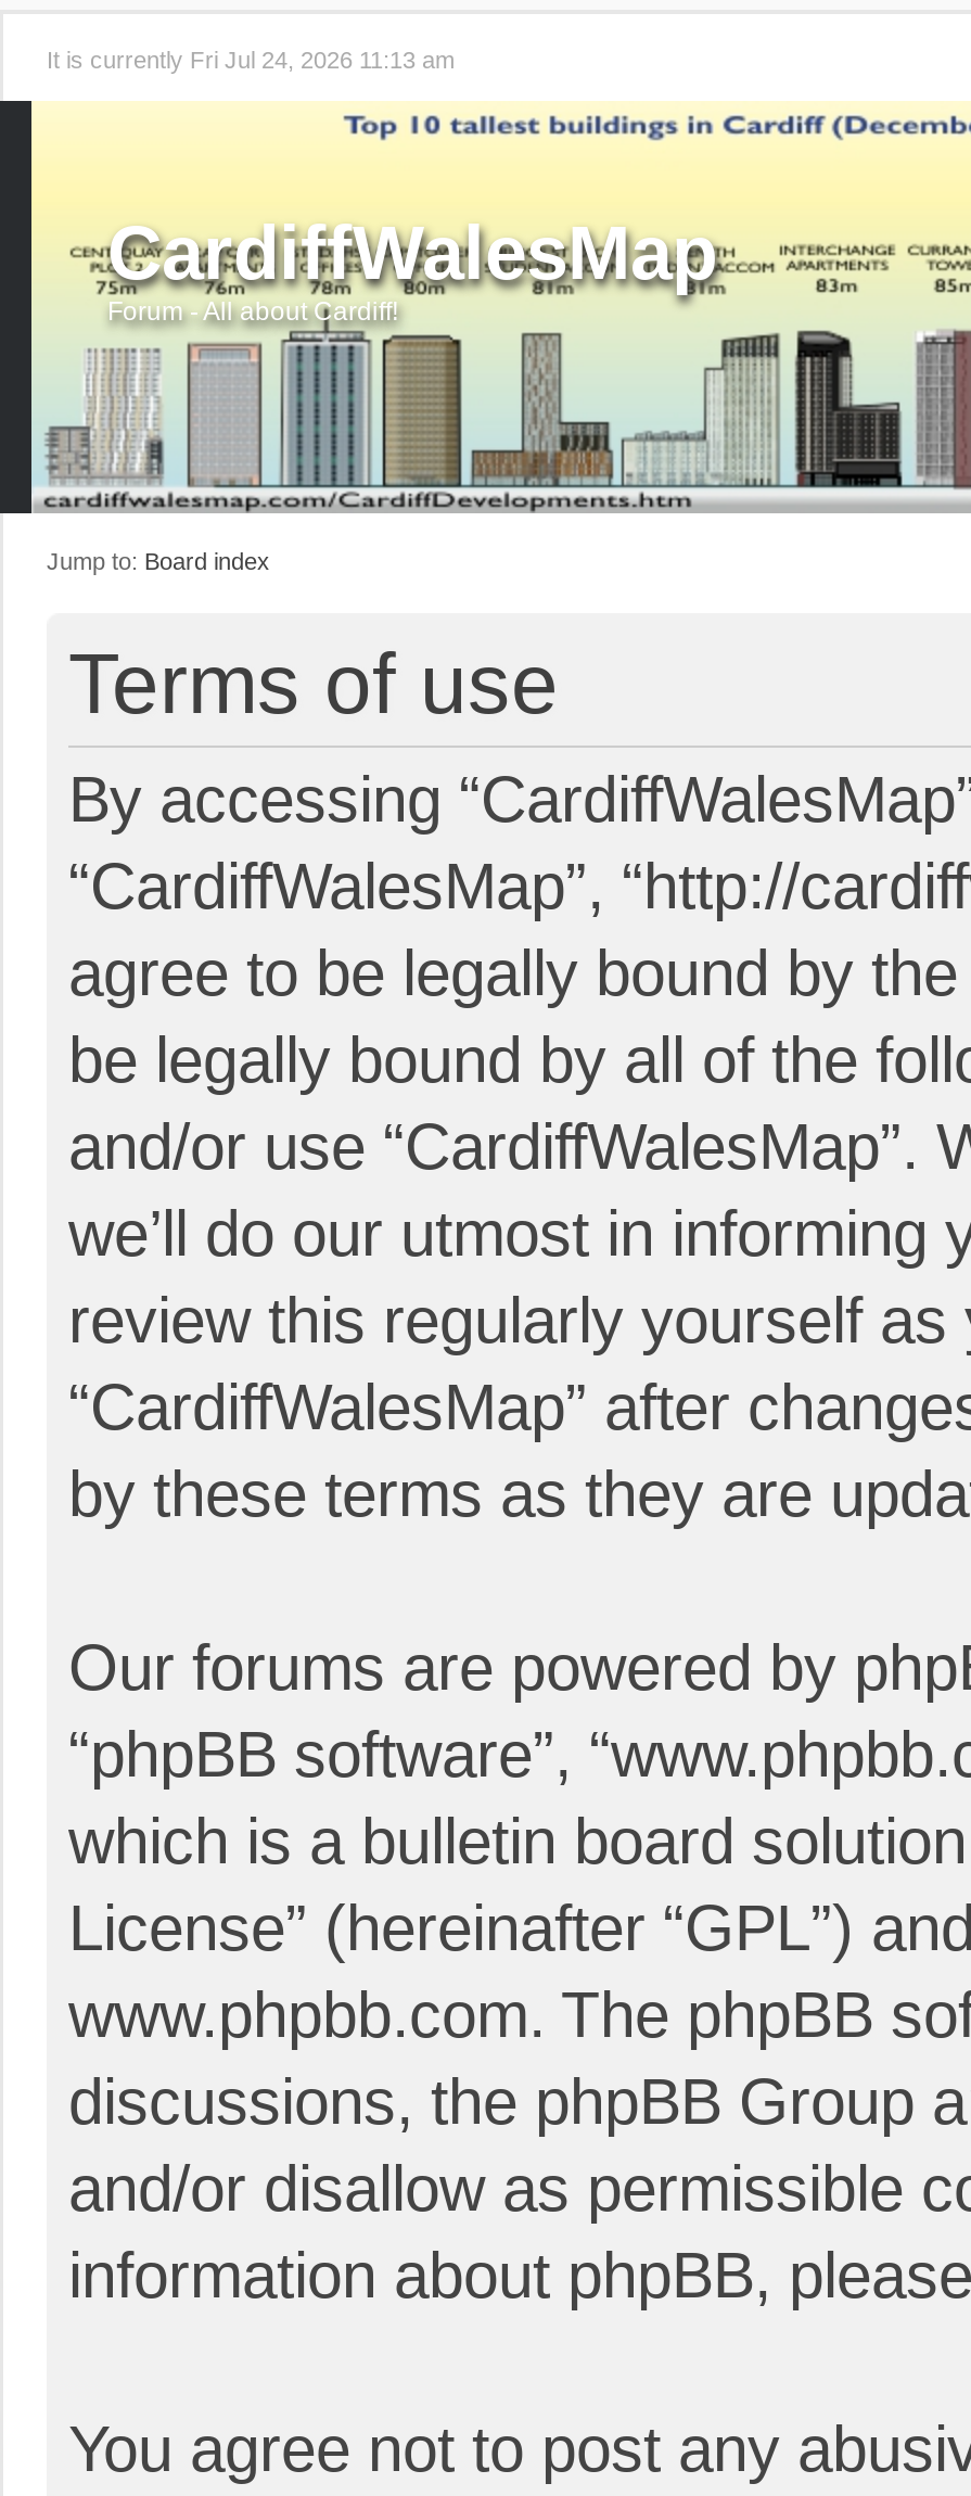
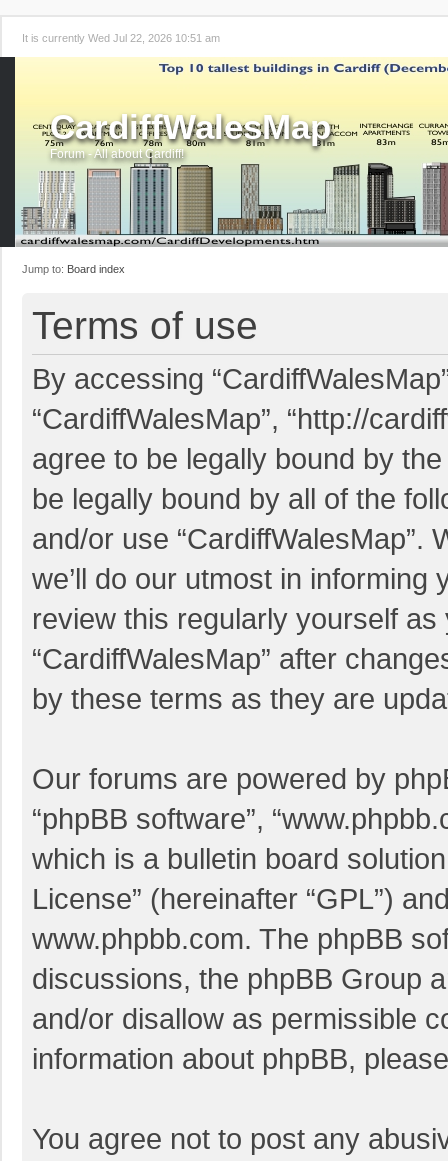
- It is currently Fri Jul 24, 2026 11:13 am
+ It is currently Wed Jul 22, 2026 10:51 am
